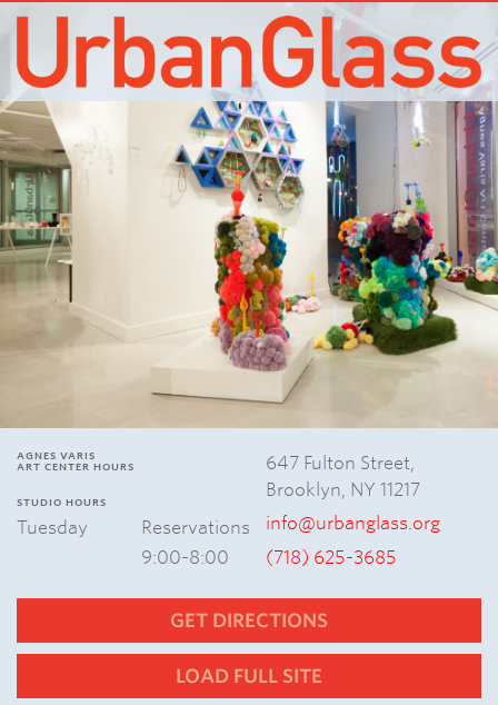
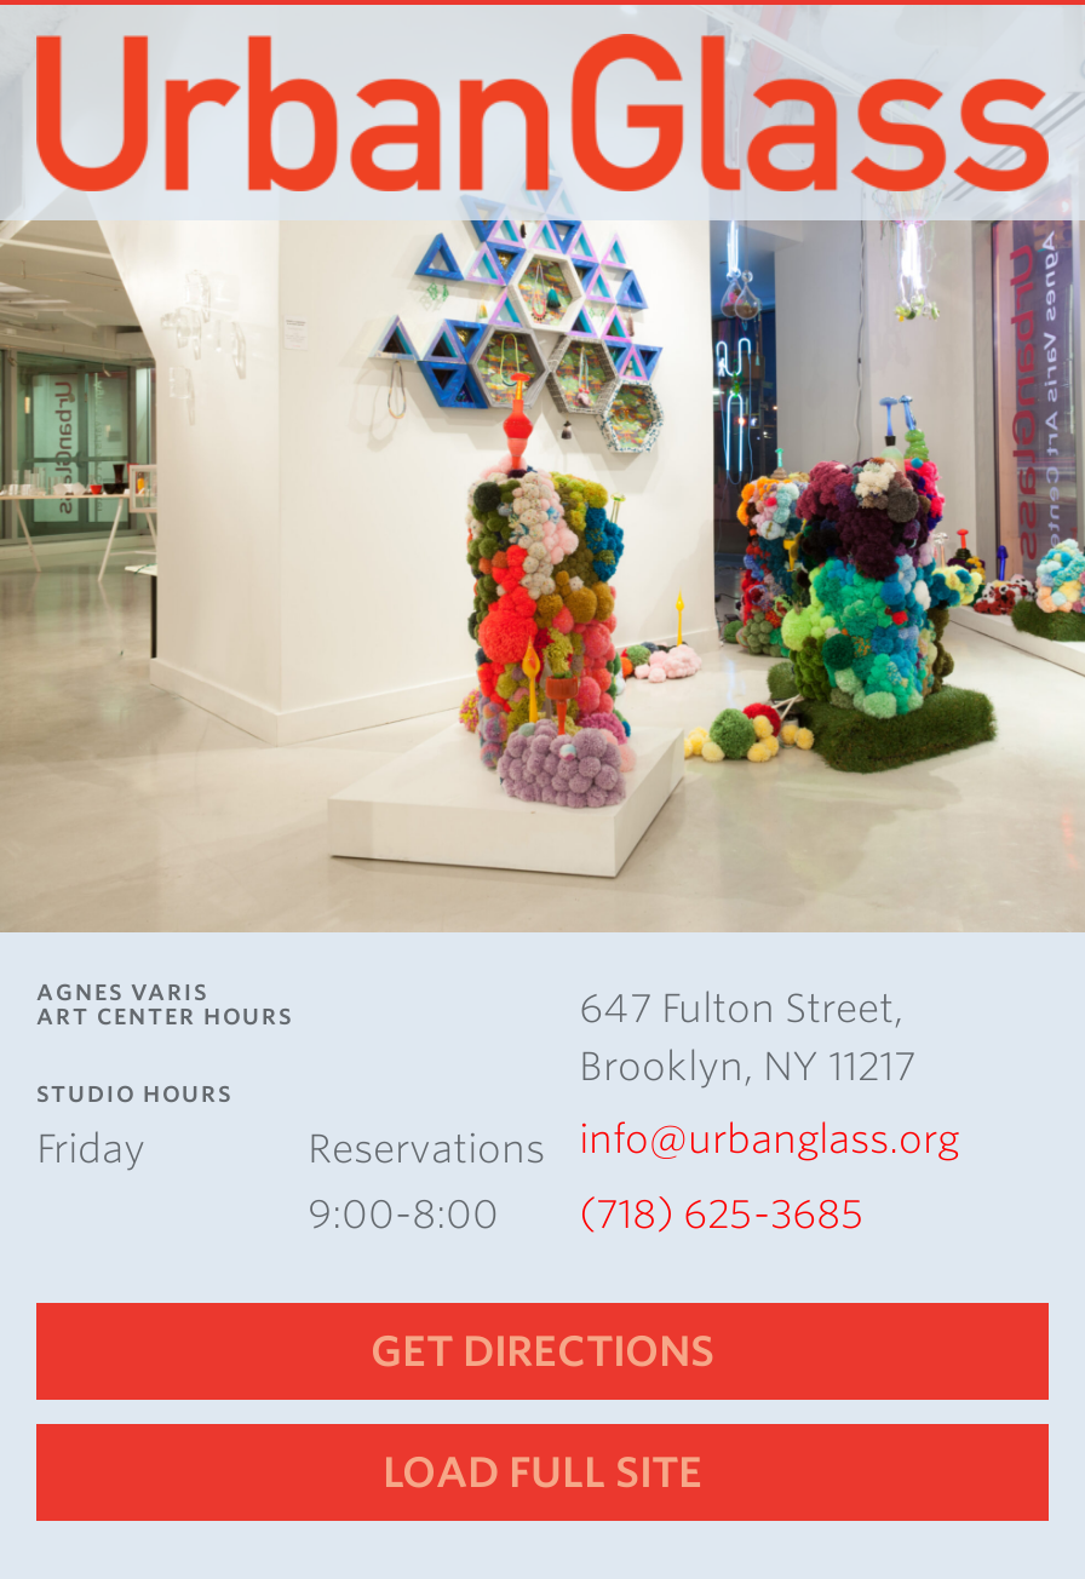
- Tuesday
+ Friday
